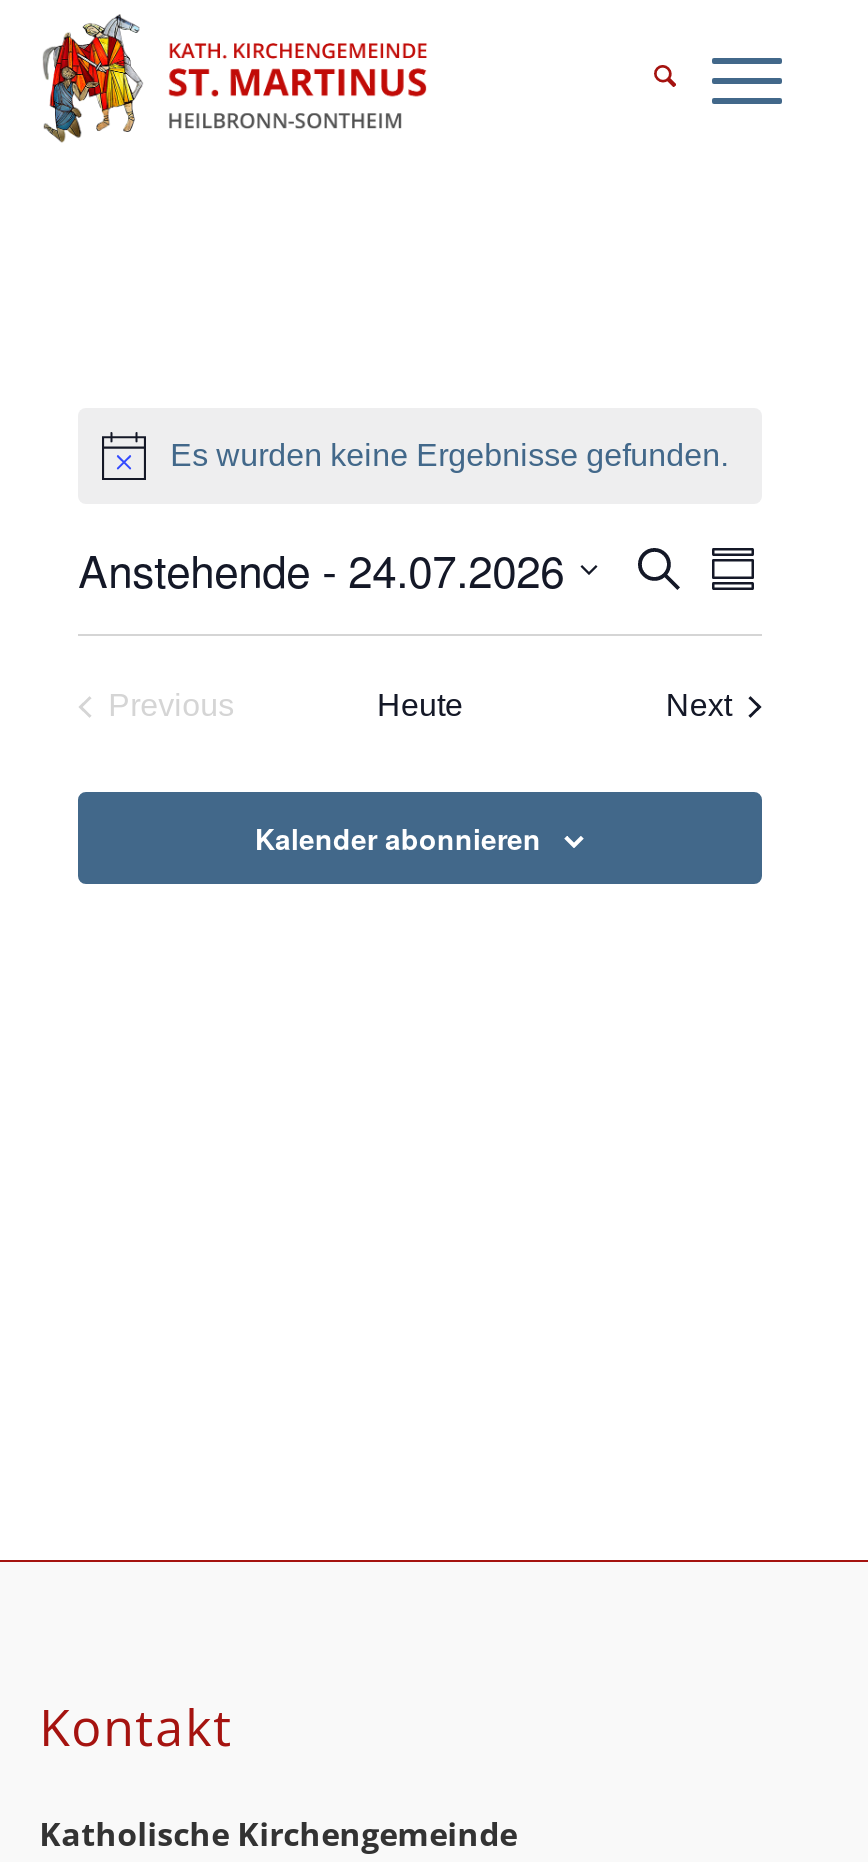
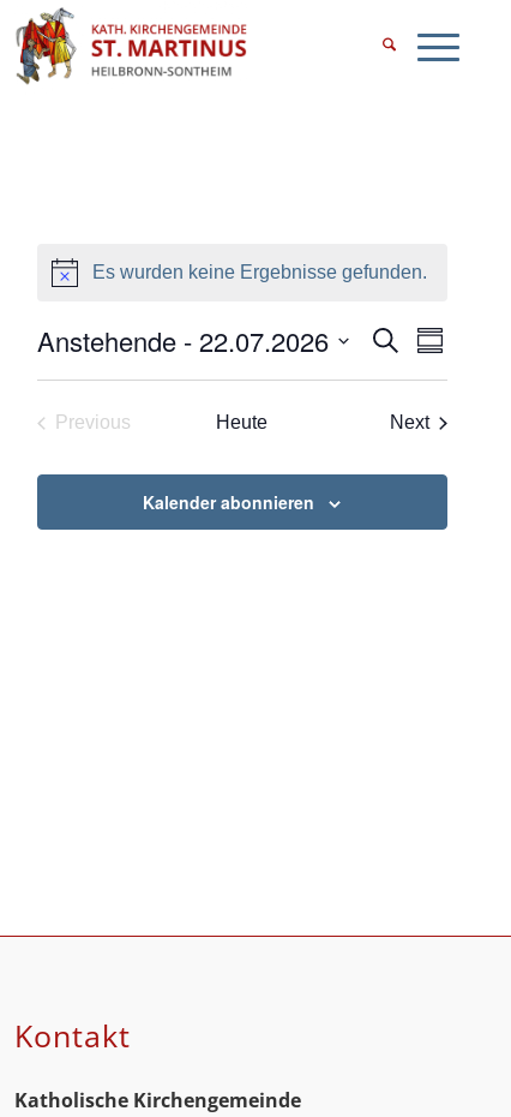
- Anstehende - 24.07.2026
+ Anstehende - 22.07.2026
